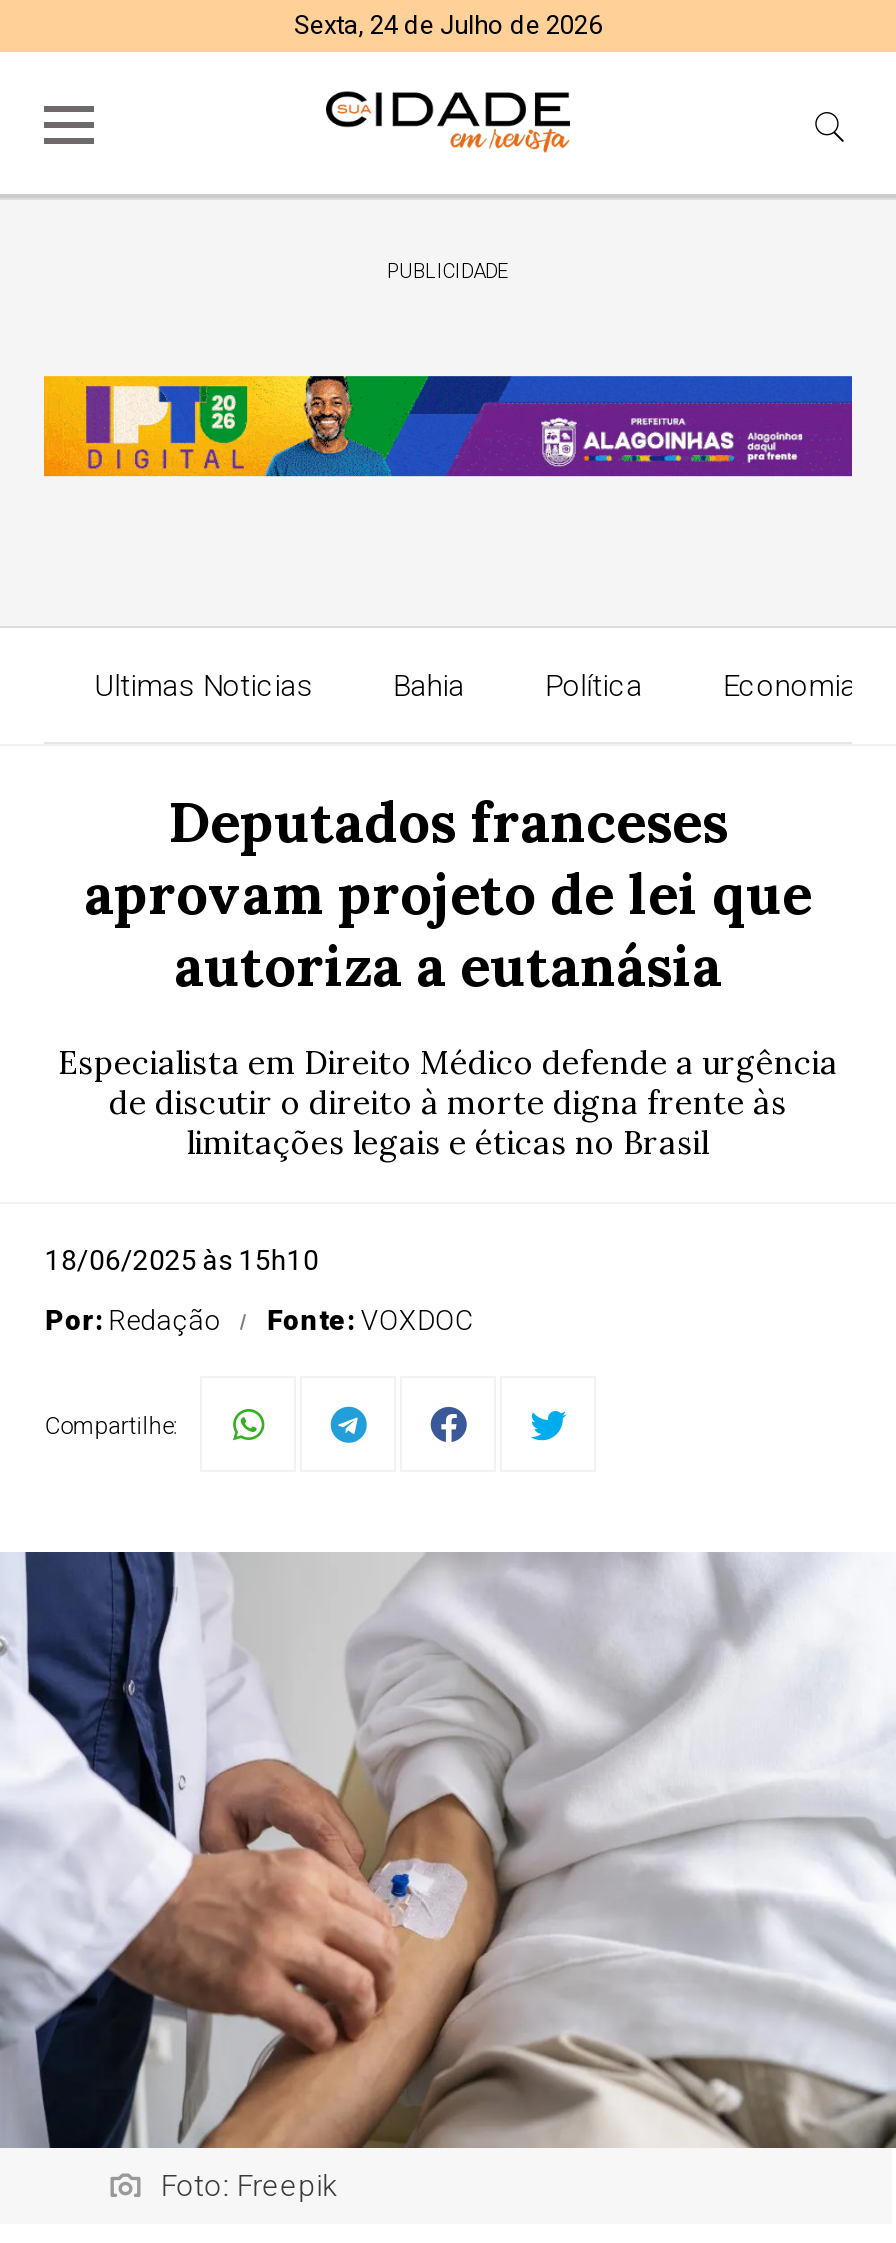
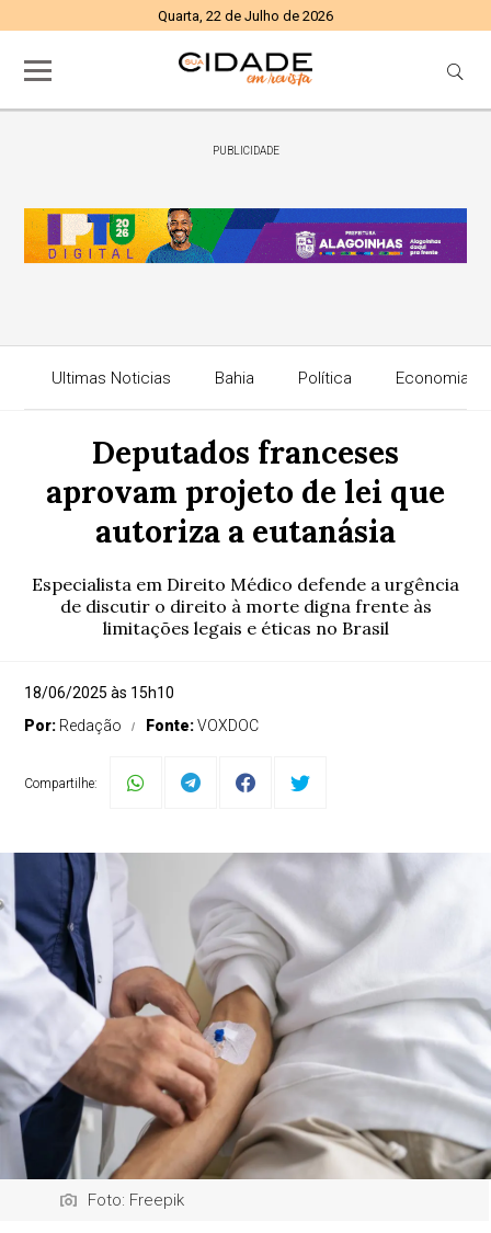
- Sexta, 24 de Julho de 2026
+ Quarta, 22 de Julho de 2026
